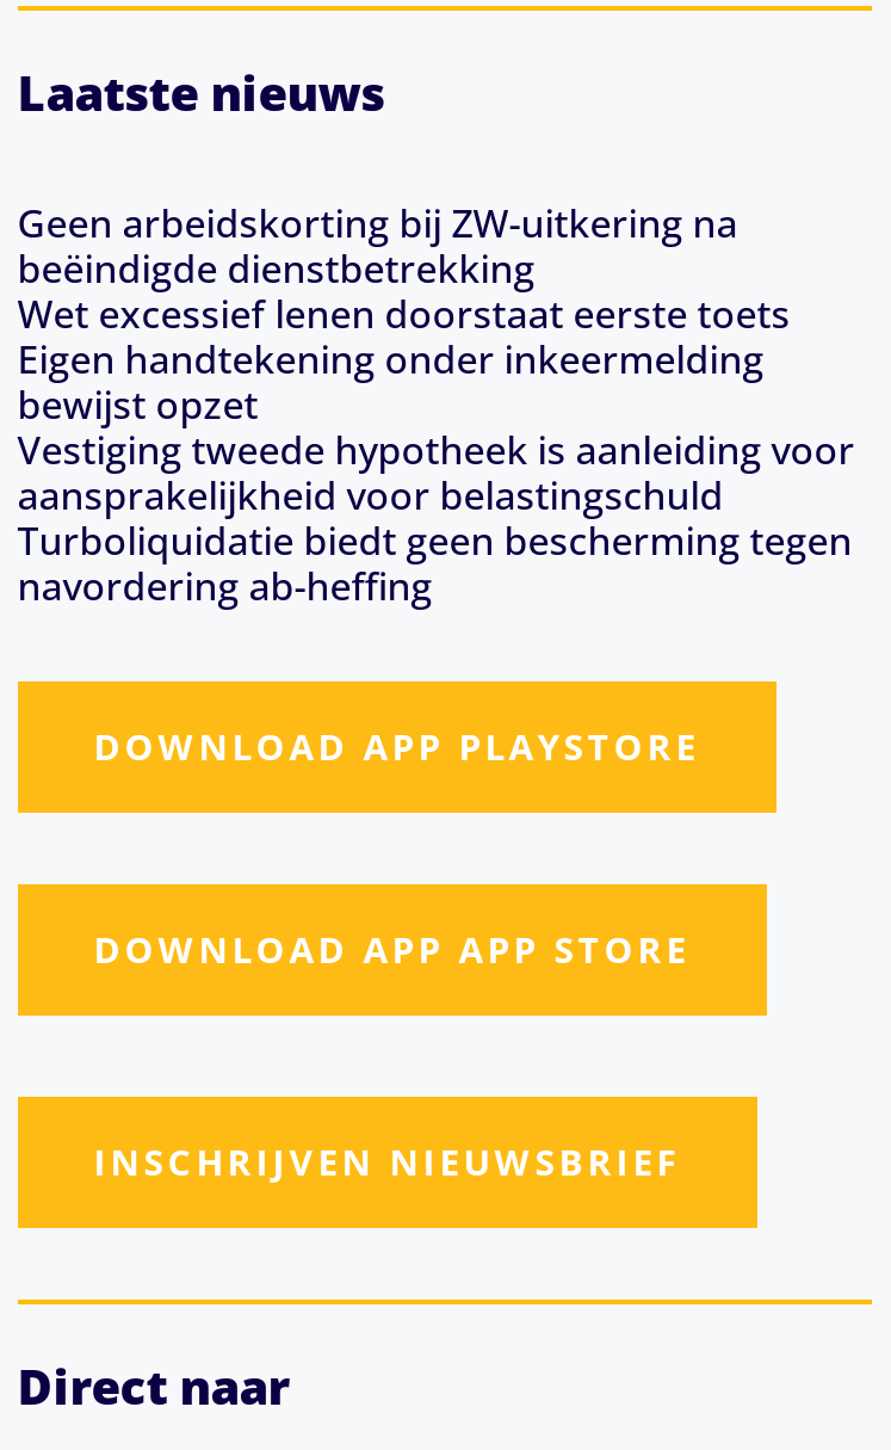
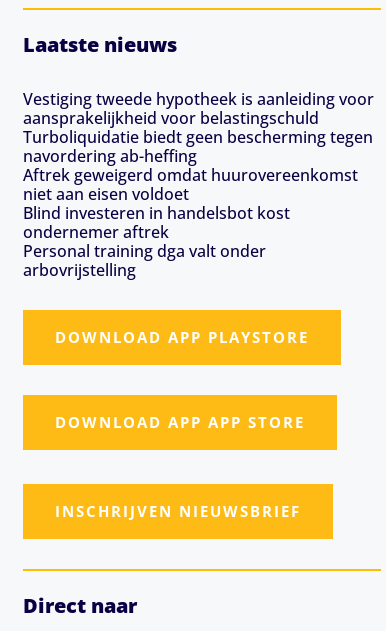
- Geen arbeidskorting bij ZW-uitkering na
- beëindigde dienstbetrekking
- Wet excessief lenen doorstaat eerste toets
- Eigen handtekening onder inkeermelding
- bewijst opzet

moved up: Vestiging tweede hypotheek is aanleiding voor | aansprakelijkheid voor belastingschuld | Turboliquidatie biedt geen bescherming tegen | navordering ab-heffing

+ Aftrek geweigerd omdat huurovereenkomst
+ niet aan eisen voldoet
+ Blind investeren in handelsbot kost
+ ondernemer aftrek
+ Personal training dga valt onder
+ arbovrijstelling
